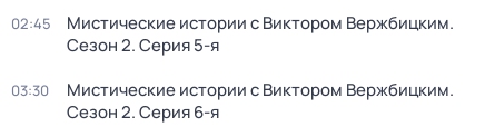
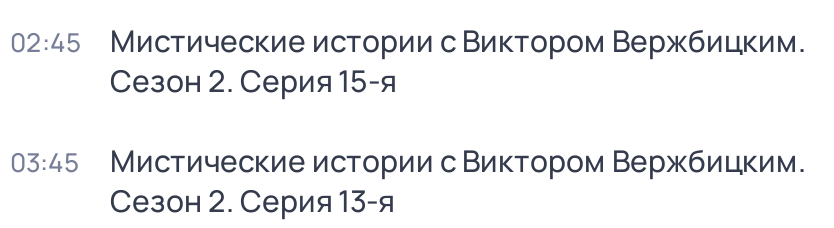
- Сезон 2. Серия 5-я
+ Сезон 2. Серия 15-я

- 03:30 Мистические истории с Виктором Вержбицким.
+ 03:45 Мистические истории с Виктором Вержбицким.

- Сезон 2. Серия 6-я
+ Сезон 2. Серия 13-я
